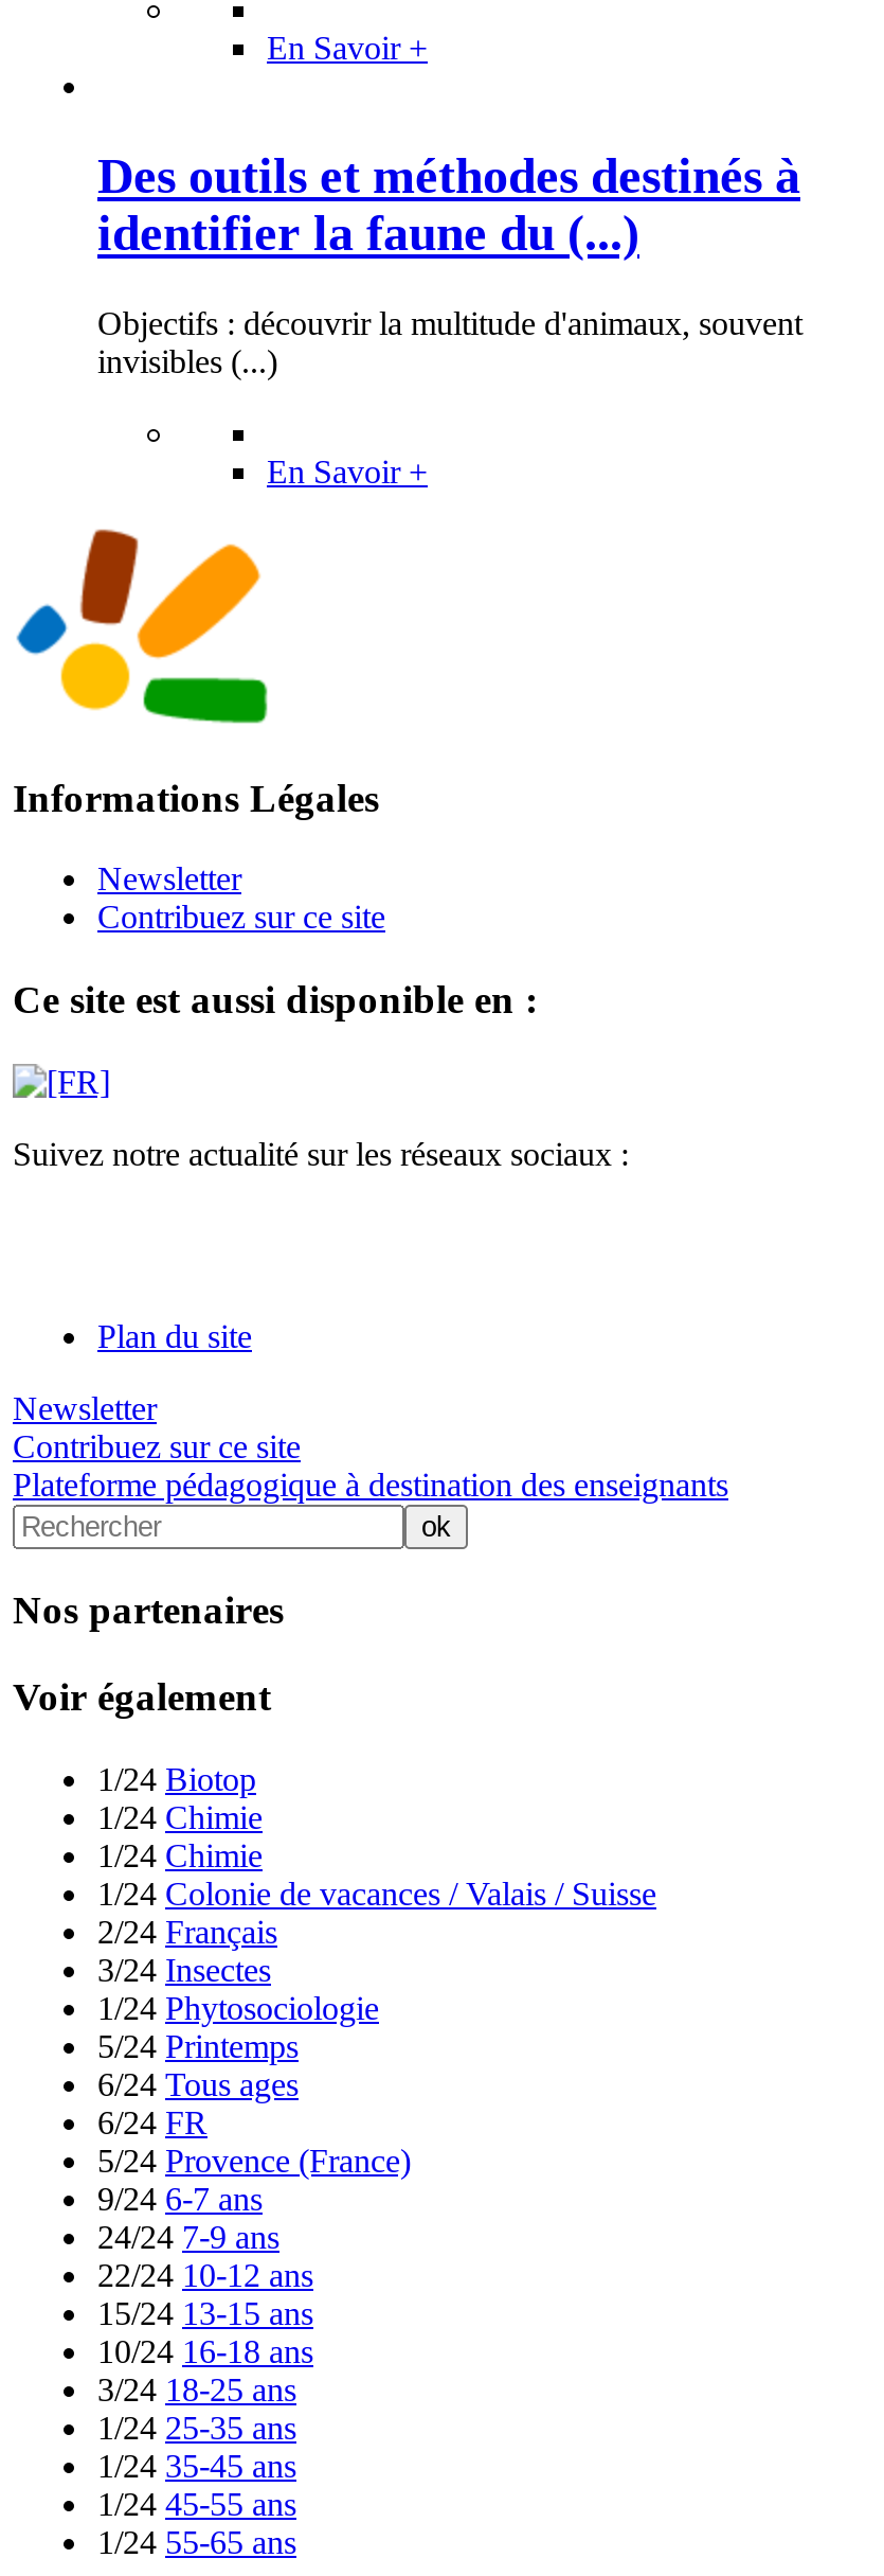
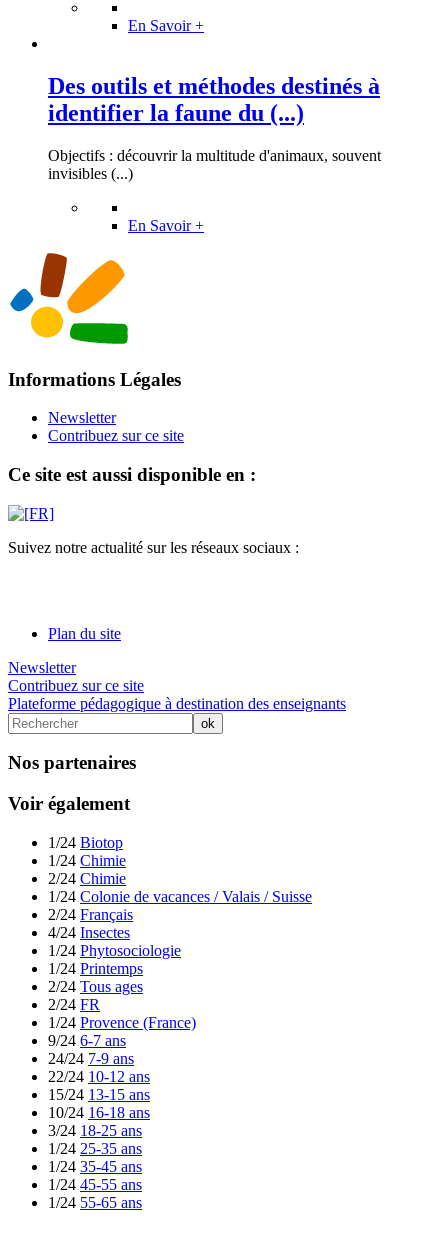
- 1/24 Chimie
+ 2/24 Chimie

- 3/24 Insectes
+ 4/24 Insectes

- 5/24 Printemps
+ 1/24 Printemps

- 6/24 Tous ages
+ 2/24 Tous ages

- 6/24 FR
+ 2/24 FR

- 5/24 Provence (France)
+ 1/24 Provence (France)
